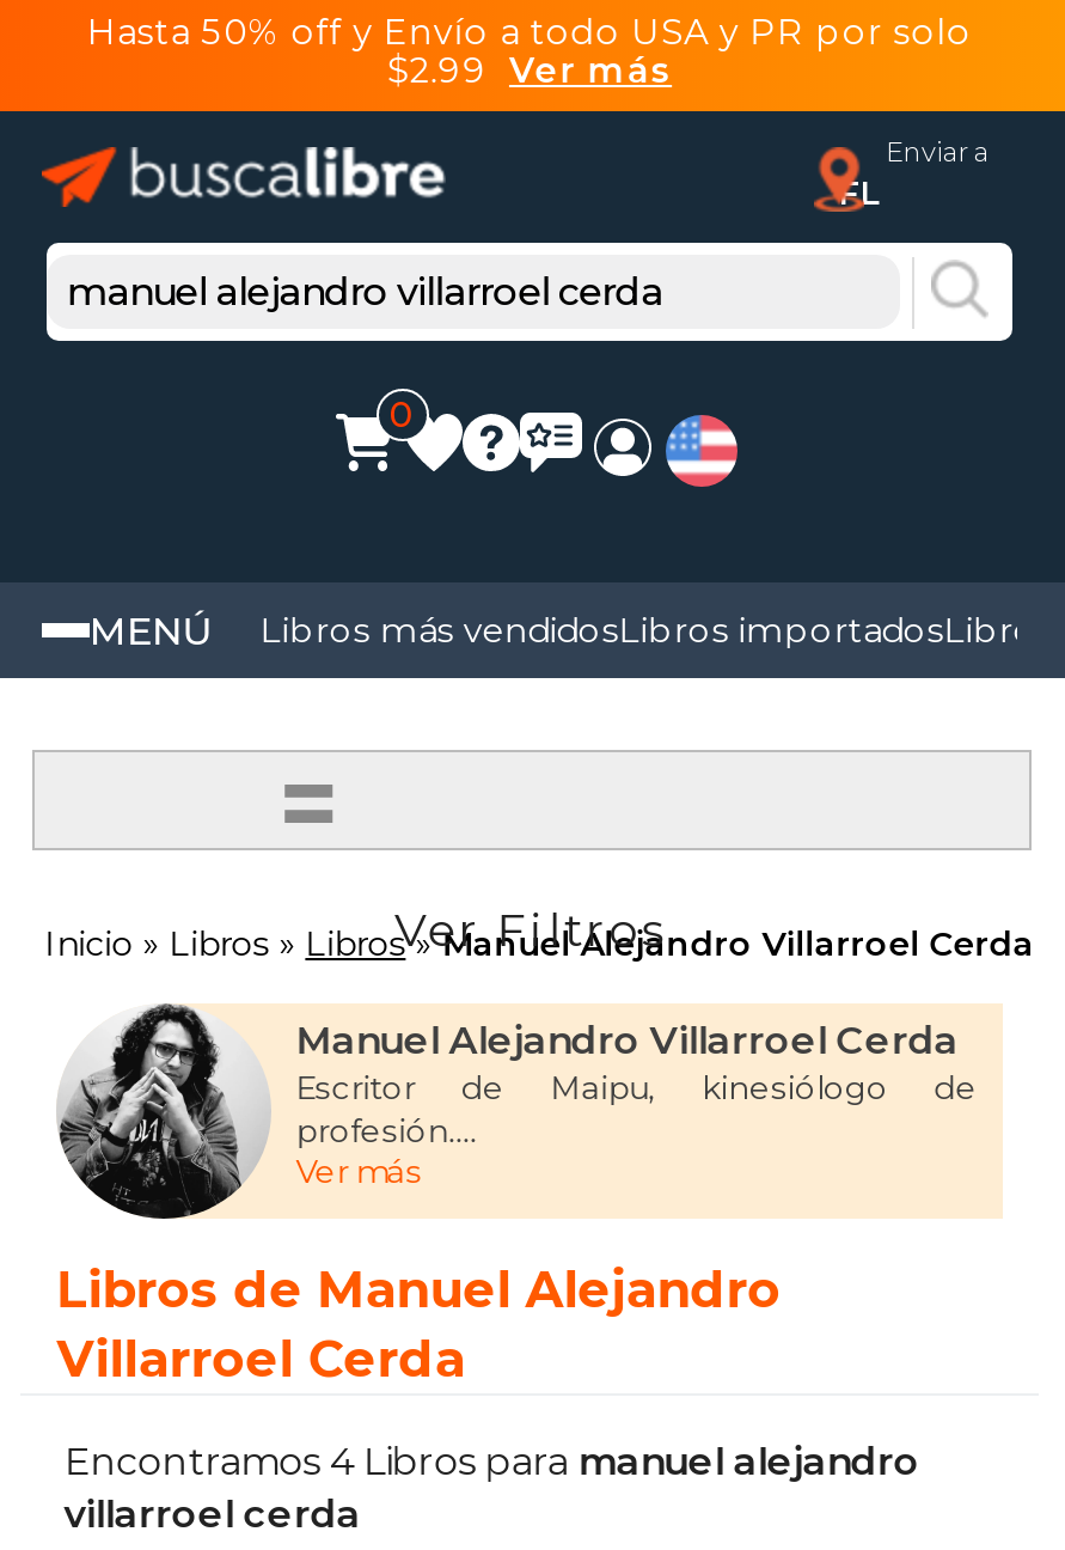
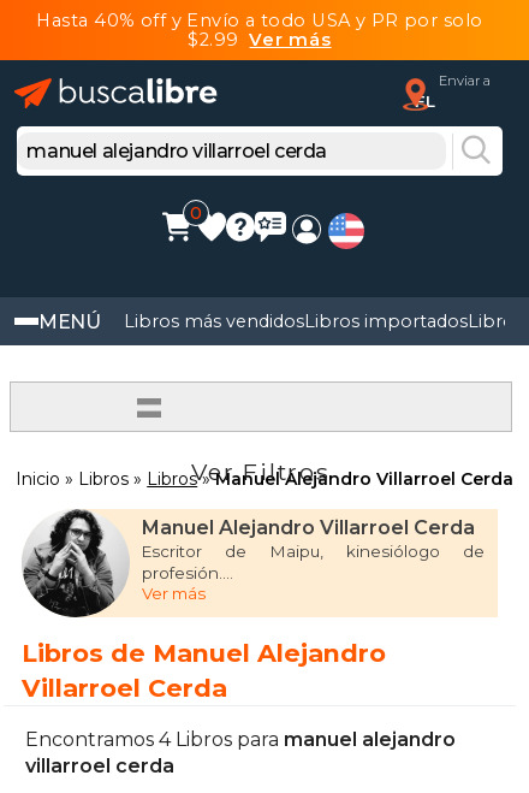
- Hasta 50% off y Envío a todo USA y PR por solo
+ Hasta 40% off y Envío a todo USA y PR por solo
